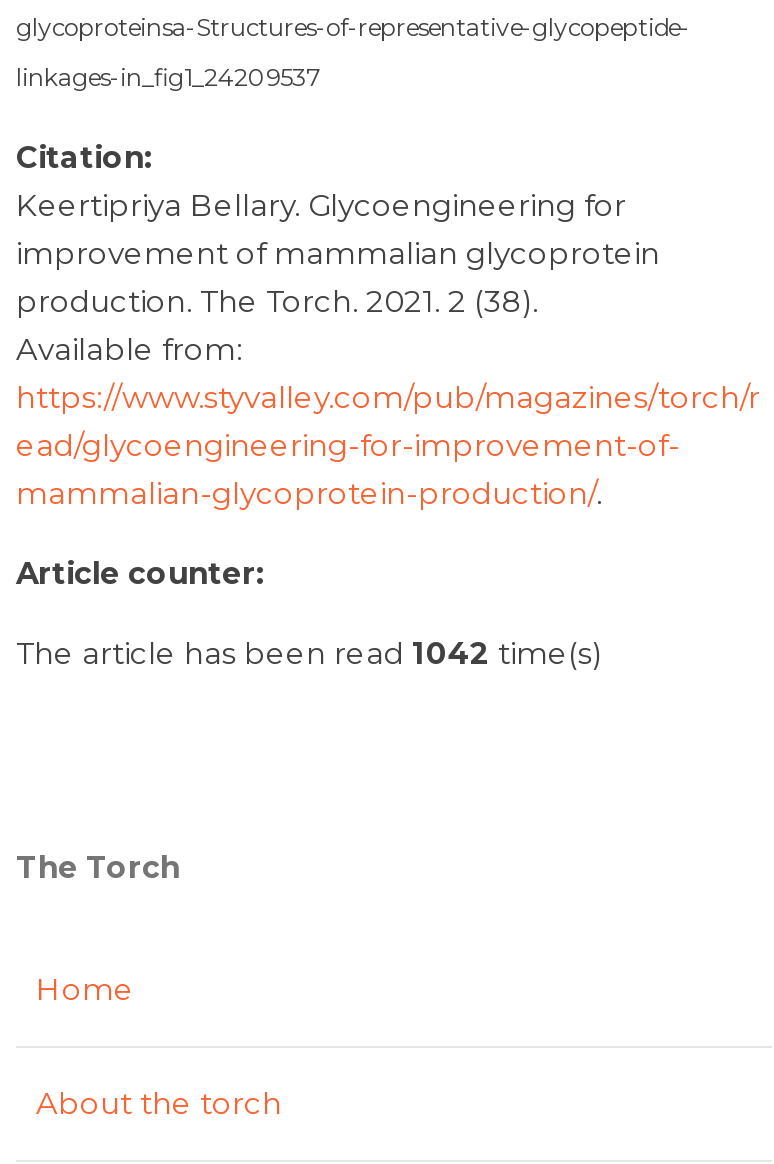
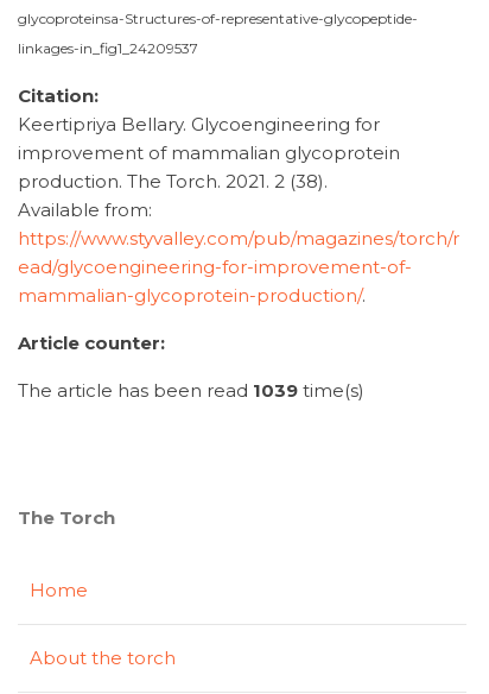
- The article has been read 1042 time(s)
+ The article has been read 1039 time(s)
